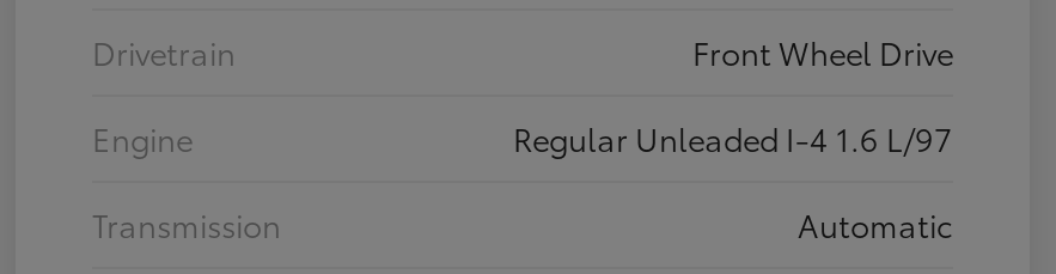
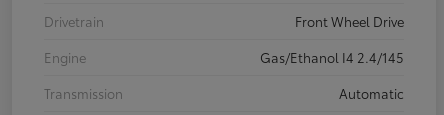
- Regular Unleaded I-4 1.6 L/97
+ Gas/Ethanol I4 2.4/145
